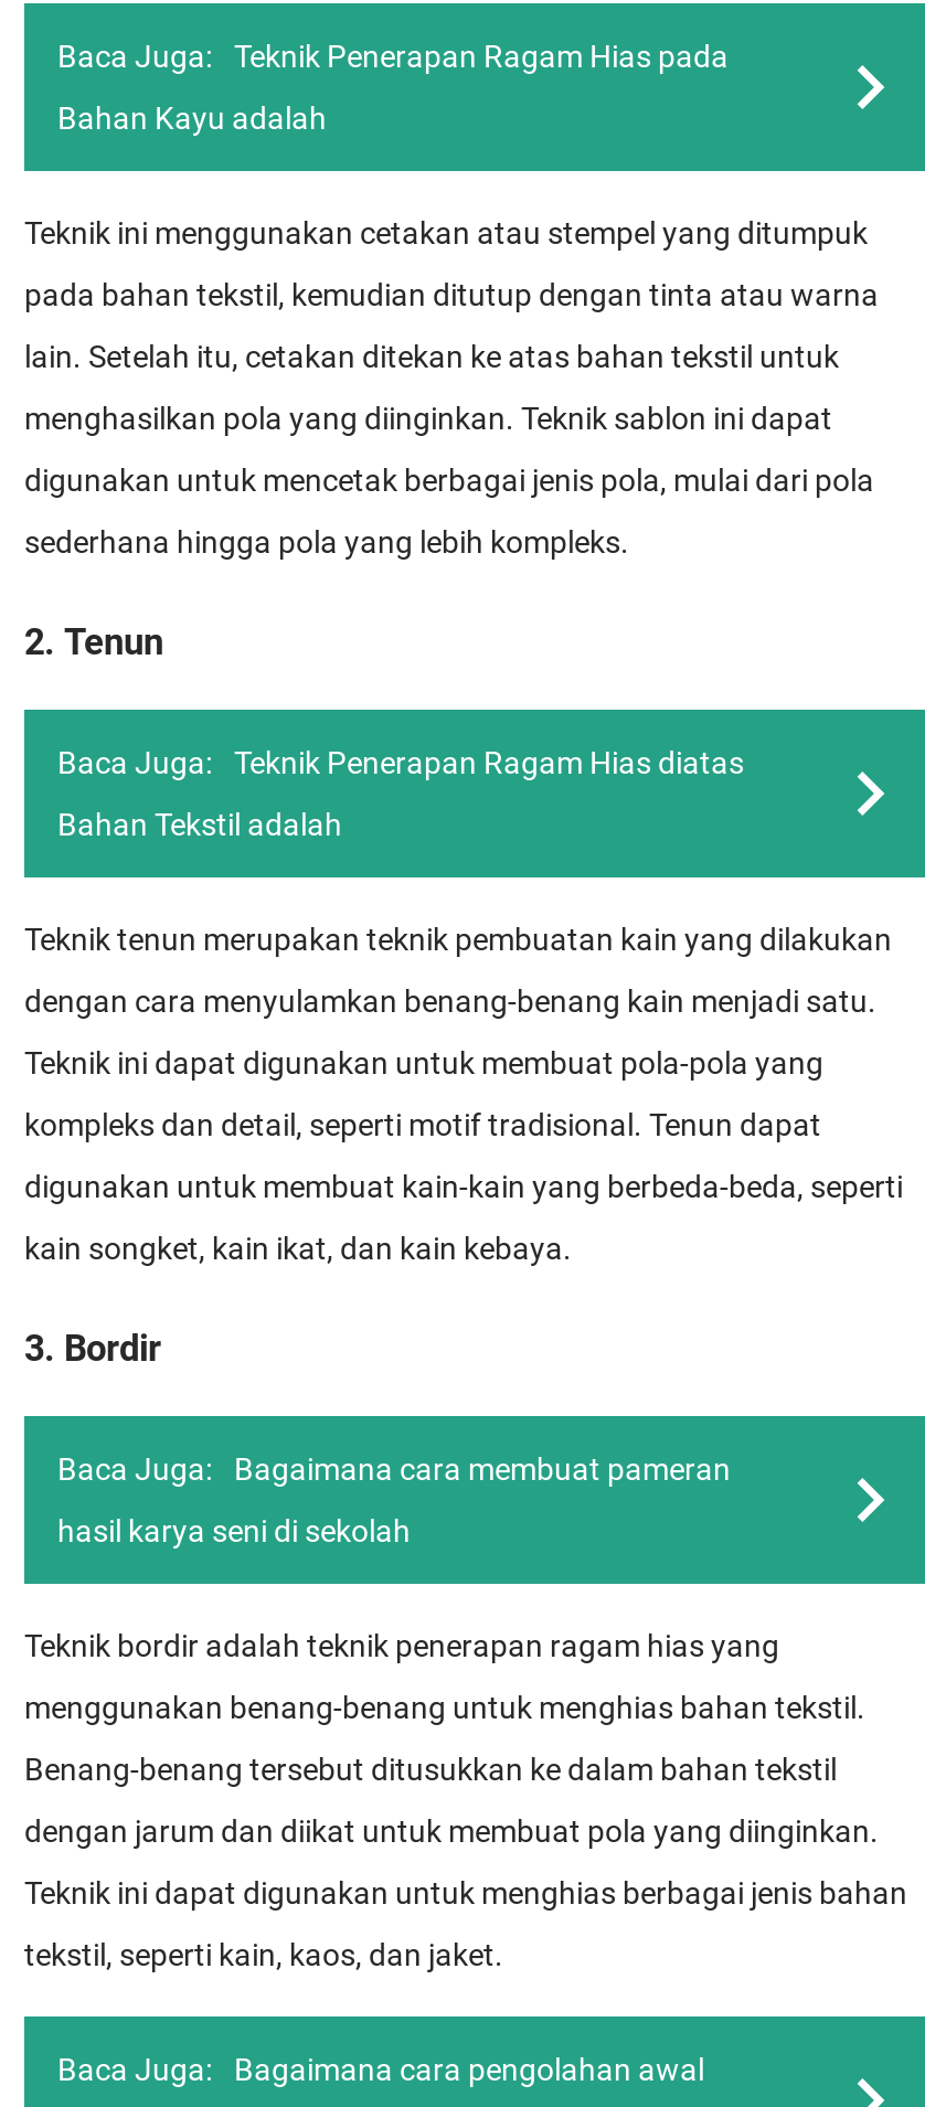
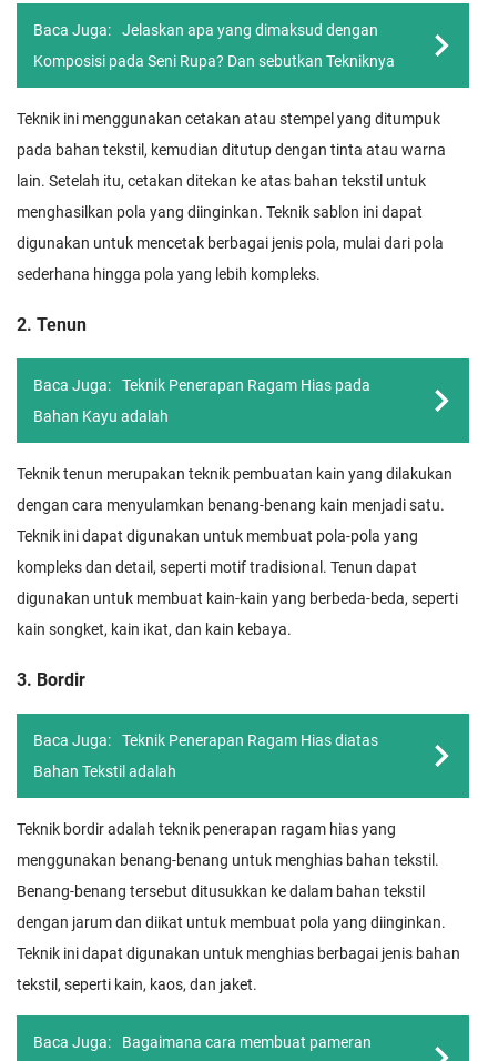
moved down: Teknik Penerapan Ragam Hias pada

+ Komposisi pada Seni Rupa? Dan sebutkan Tekniknya

+ Jelaskan apa yang dimaksud dengan

moved down: Bahan Kayu adalah

moved down: Teknik Penerapan Ragam Hias diatas

moved down: Bahan Tekstil adalah

moved down: Bagaimana cara membuat pameran

- hasil karya seni di sekolah

- Bagaimana cara pengolahan awal
